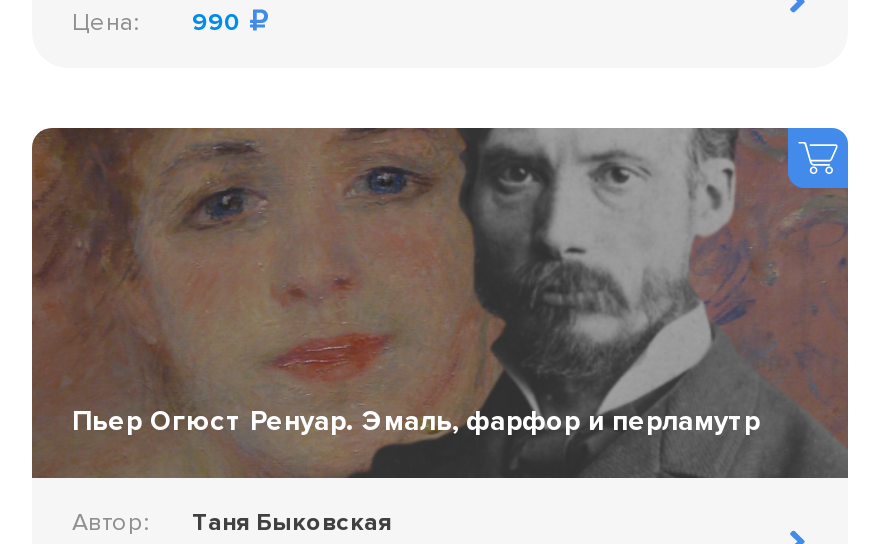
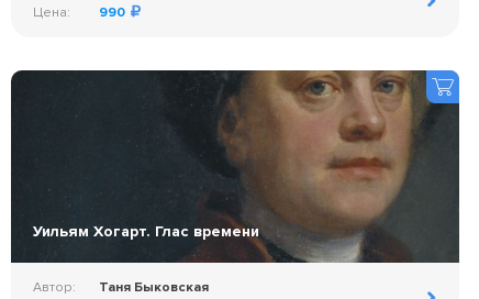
- [image]
- Пьер Огюст Ренуар. Эмаль, фарфор и перламутр
+ [image]
+ Уильям Хогарт. Глас времени
